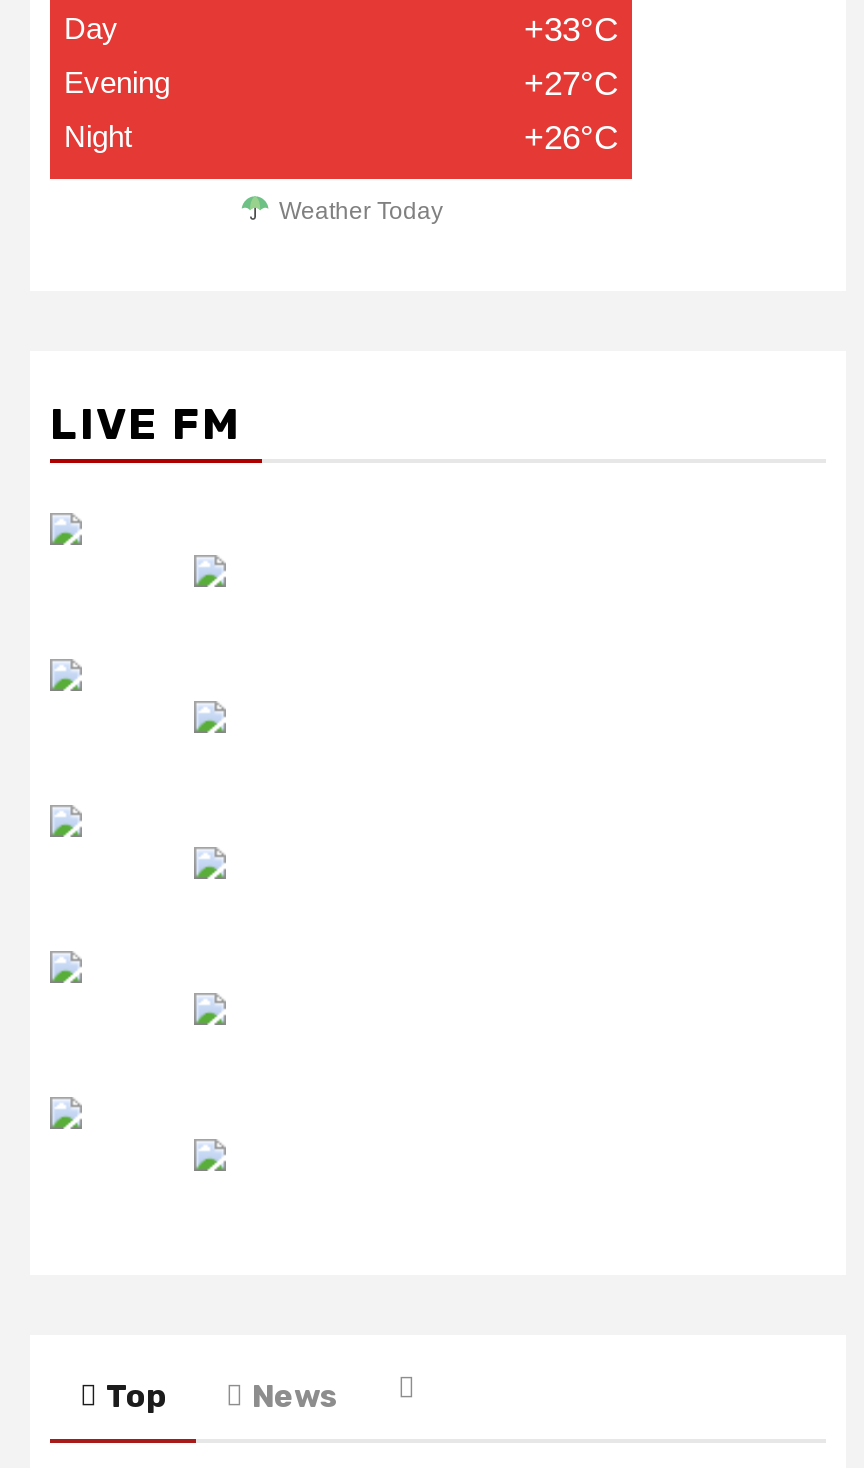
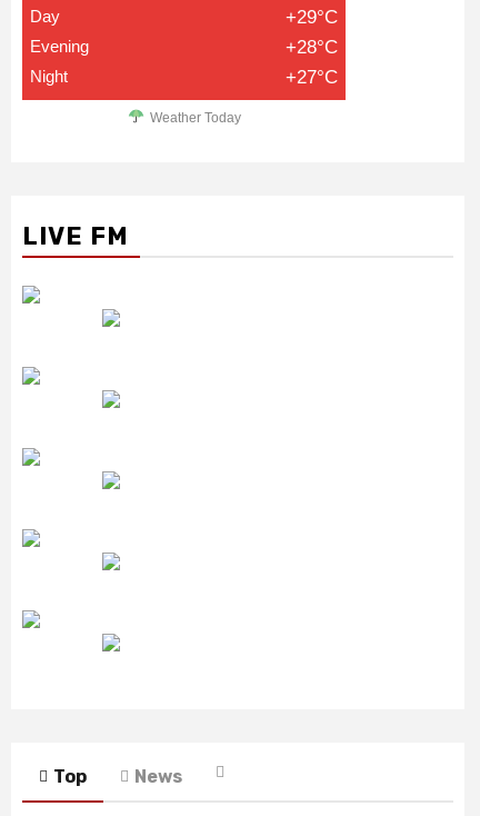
- +33°C
+ +29°C

- +27°C
+ +28°C

- +26°C
+ +27°C
